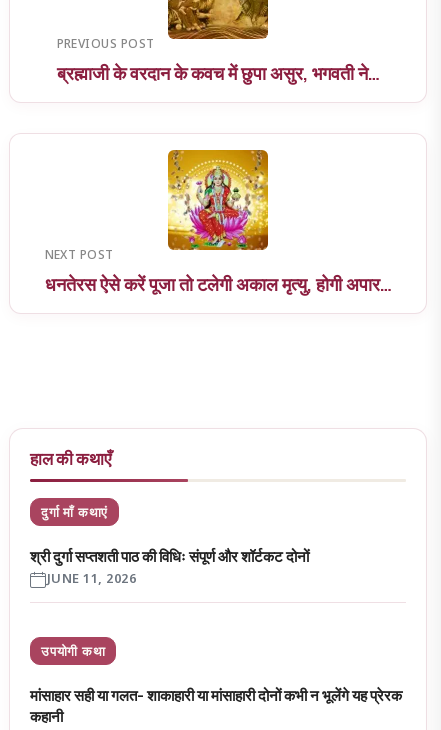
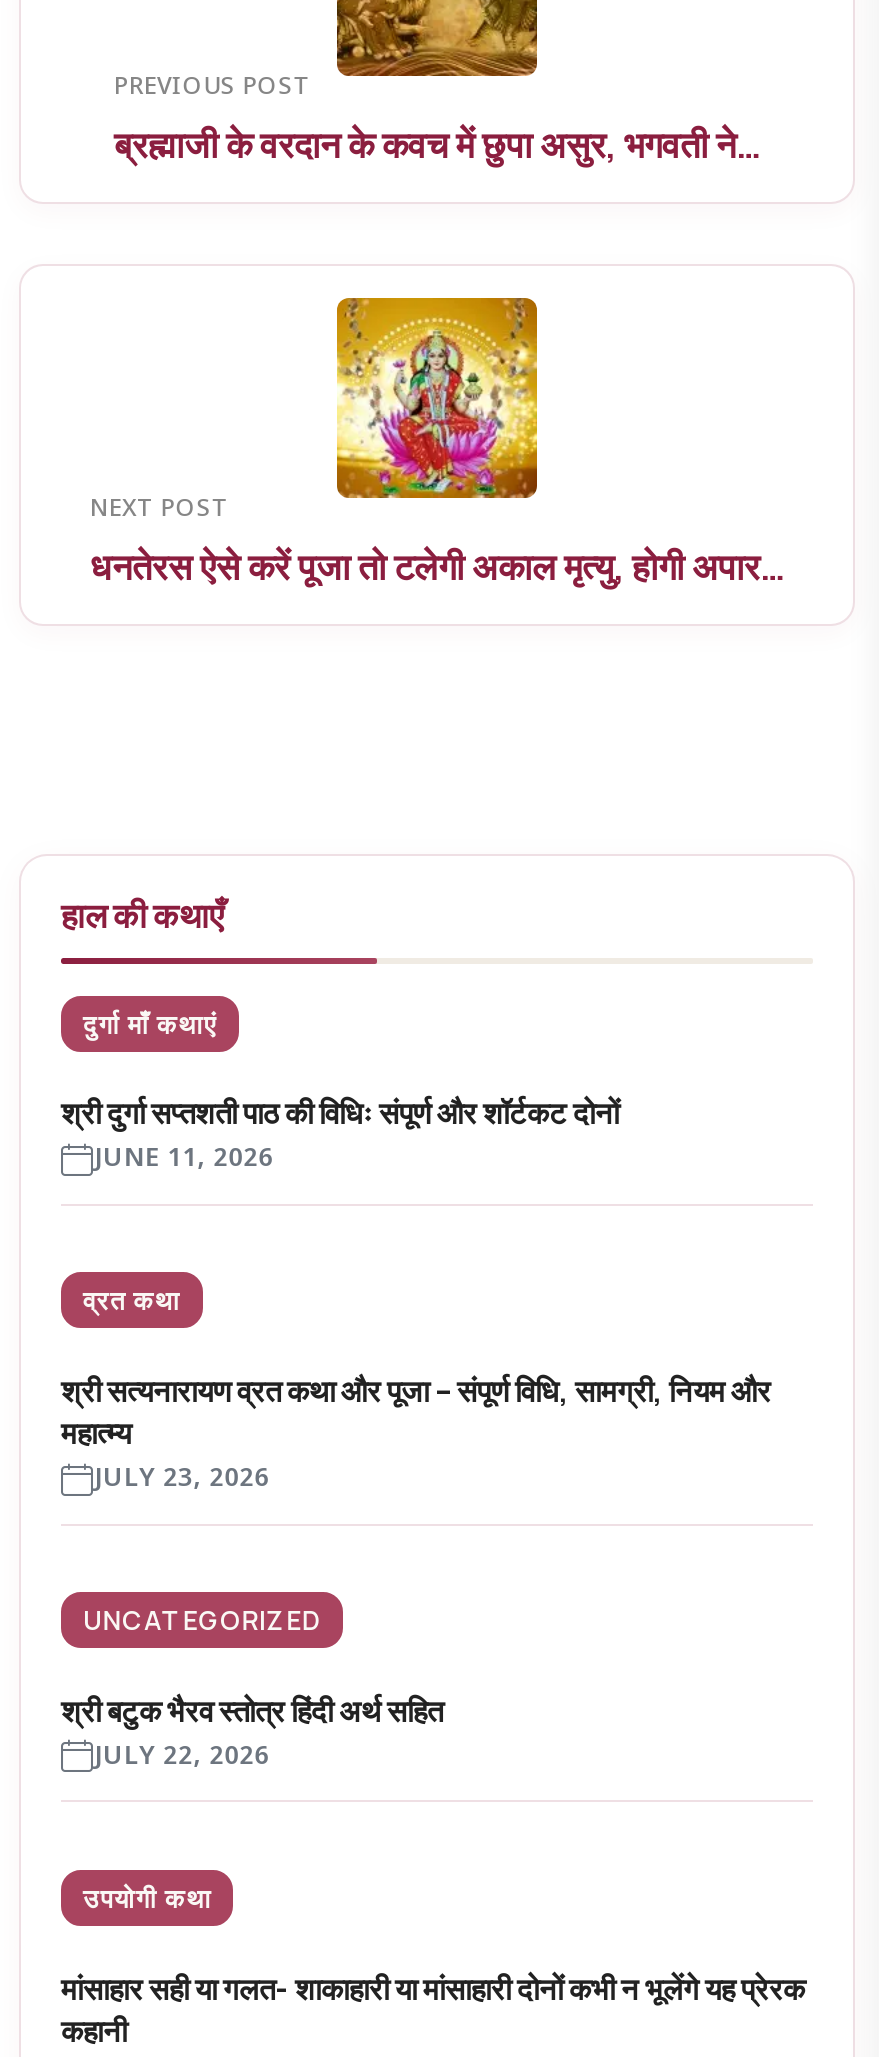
+ व्रत कथा
+ श्री सत्यनारायण व्रत कथा और पूजा – संपूर्ण विधि, सामग्री, नियम और
+ महात्म्य
+ JULY 23, 2026

+ UNCATEGORIZED
+ श्री बटुक भैरव स्तोत्र हिंदी अर्थ सहित
+ JULY 22, 2026
